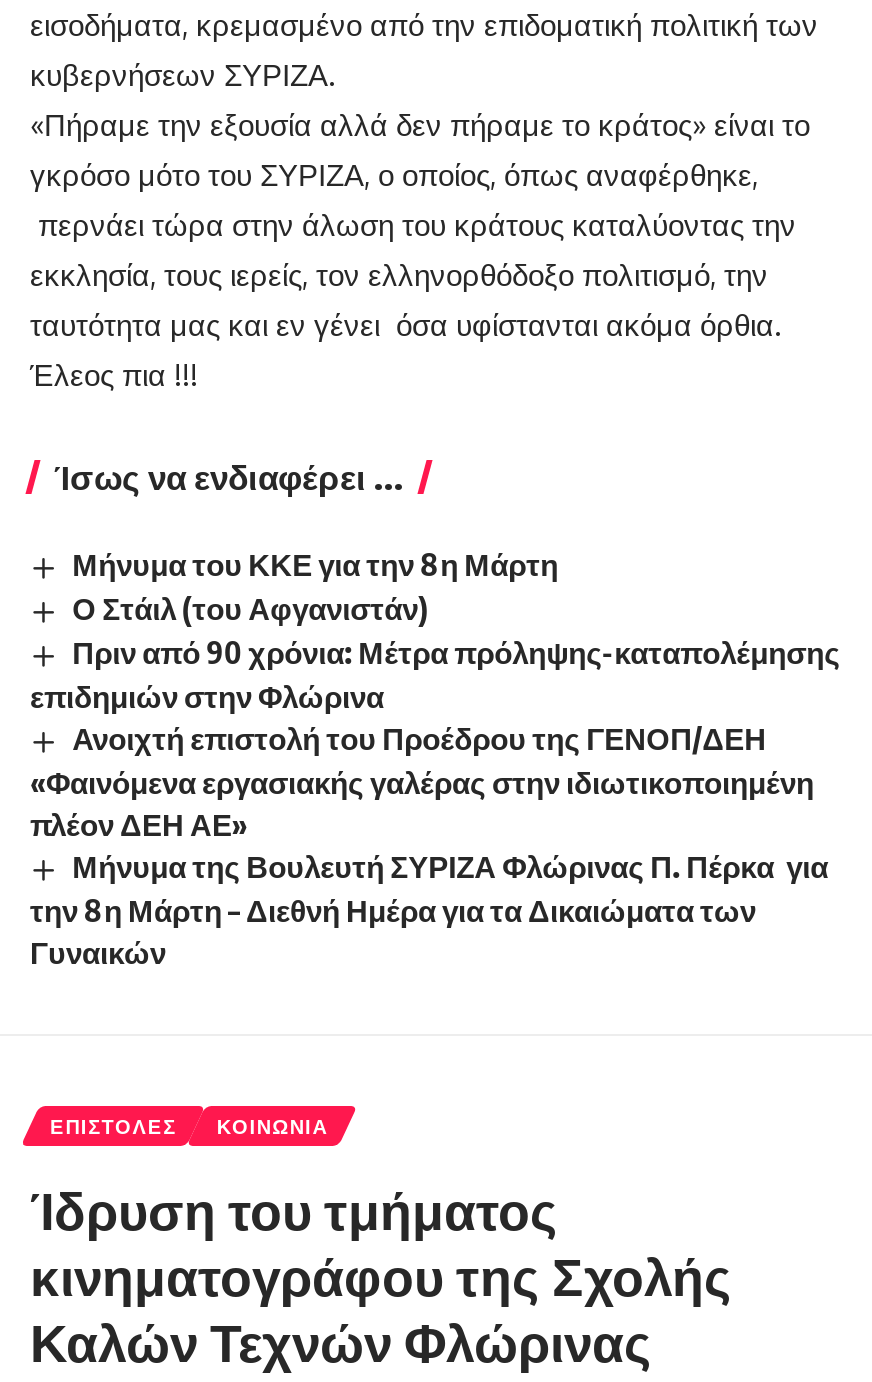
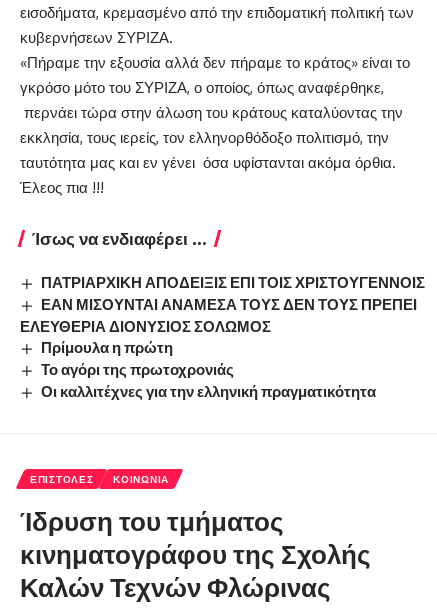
- Μήνυμα του ΚΚΕ για την 8η Μάρτη
- Ο Στάιλ (του Αφγανιστάν)
- Πριν από 90 χρόνια: Μέτρα πρόληψης-καταπολέμησης
- επιδημιών στην Φλώρινα
- Ανοιχτή επιστολή του Προέδρου της ΓΕΝΟΠ/ΔΕΗ
- «Φαινόμενα εργασιακής γαλέρας στην ιδιωτικοποιημένη
- πλέον ΔΕΗ ΑΕ»
- Μήνυμα της Βουλευτή ΣΥΡΙΖΑ Φλώρινας Π. Πέρκα για
- την 8η Μάρτη – Διεθνή Ημέρα για τα Δικαιώματα των
- Γυναικών
+ ΠΑΤΡΙΑΡΧΙΚΗ ΑΠΟΔΕΙΞΙΣ ΕΠΙ ΤΟΙΣ ΧΡΙΣΤΟΥΓΕΝΝΟΙΣ
+ ΕΑΝ ΜΙΣΟΥΝΤΑΙ ΑΝΑΜΕΣΑ ΤΟΥΣ ΔΕΝ ΤΟΥΣ ΠΡΕΠΕΙ
+ ΕΛΕΥΘΕΡΙΑ ΔΙΟΝΥΣΙΟΣ ΣΟΛΩΜΟΣ
+ Πρίμουλα η πρώτη
+ Το αγόρι της πρωτοχρονιάς
+ Οι καλλιτέχνες για την ελληνική πραγματικότητα
